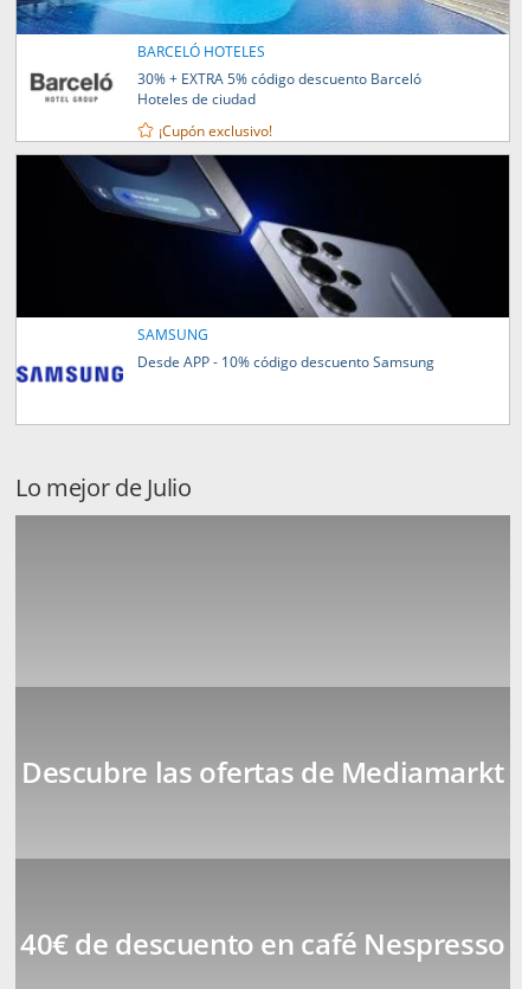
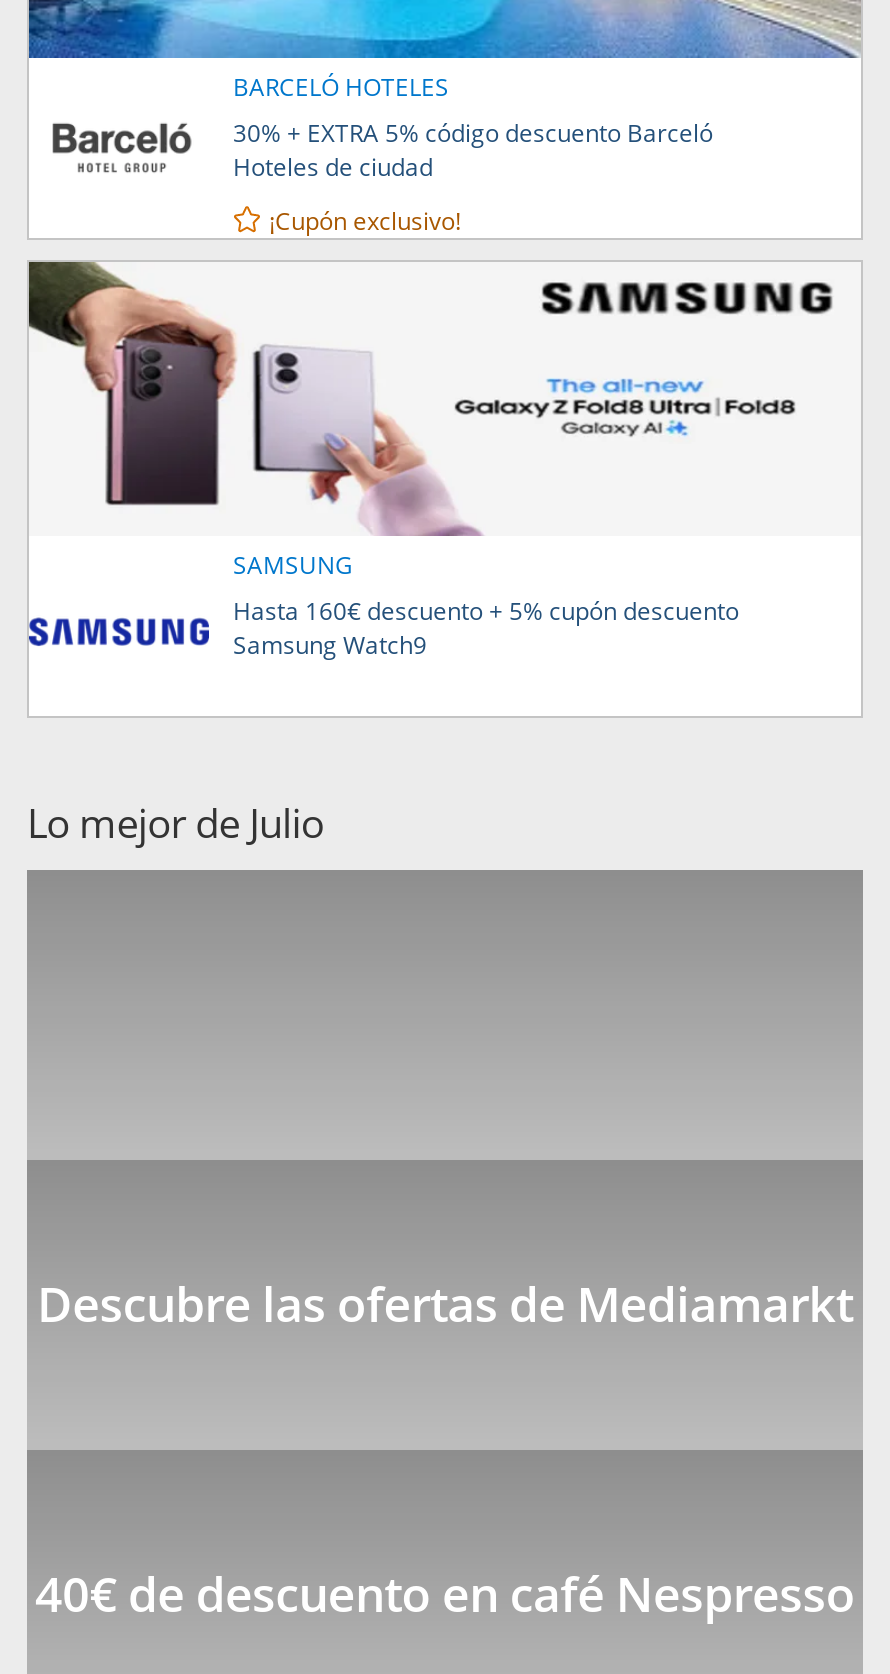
- [image]
- Desde APP - 10% código descuento Samsung
+ [image]
+ Hasta 160€ descuento + 5% cupón descuento
+ Samsung Watch9
